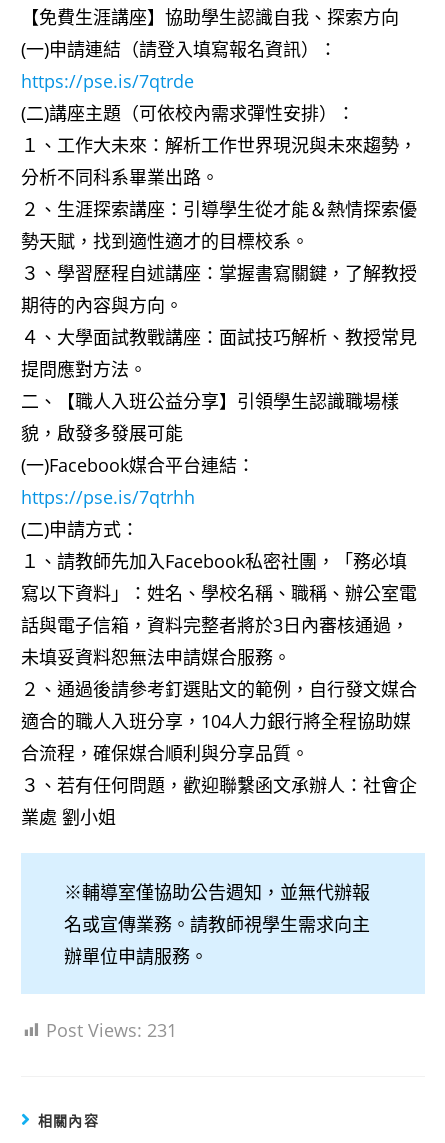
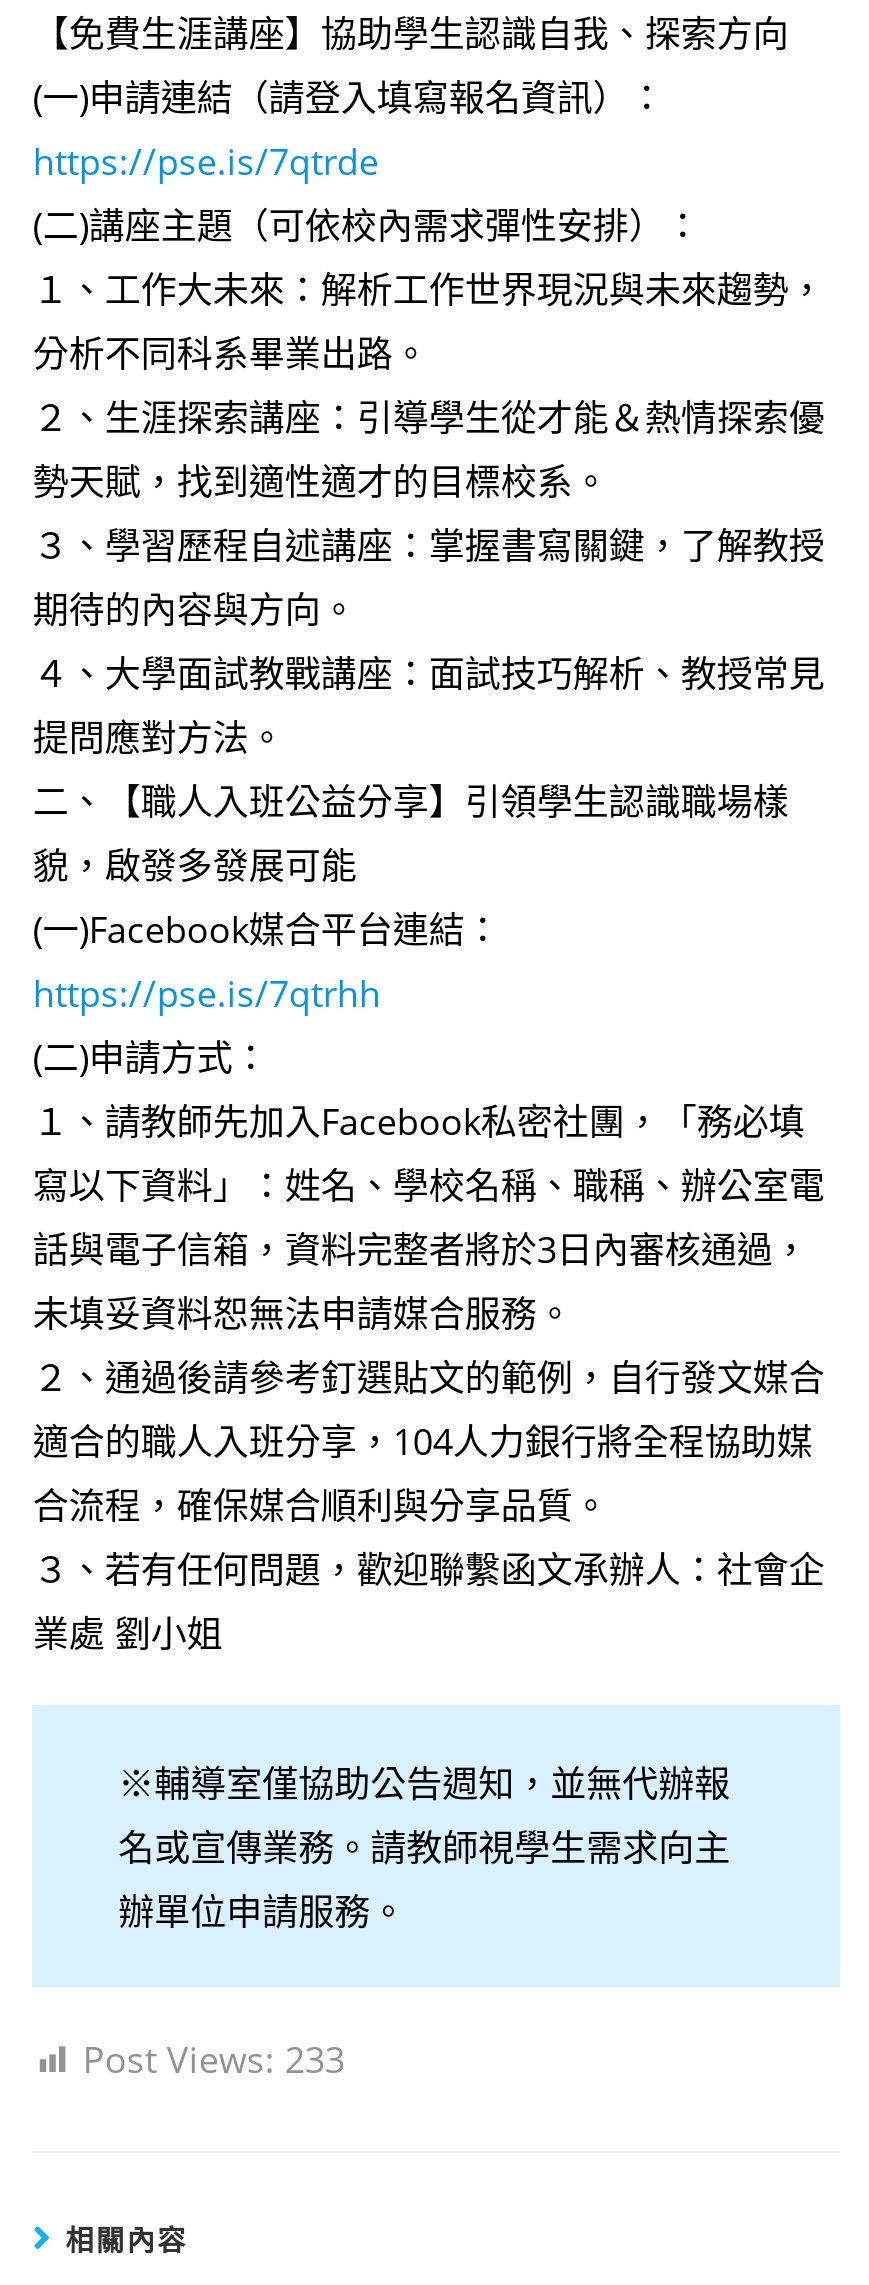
- Post Views: 231
+ Post Views: 233
